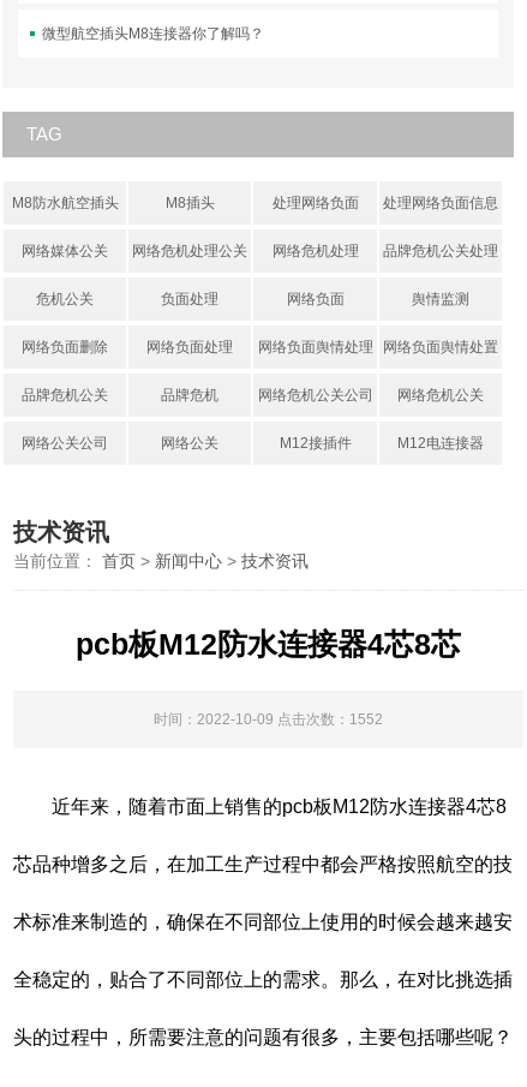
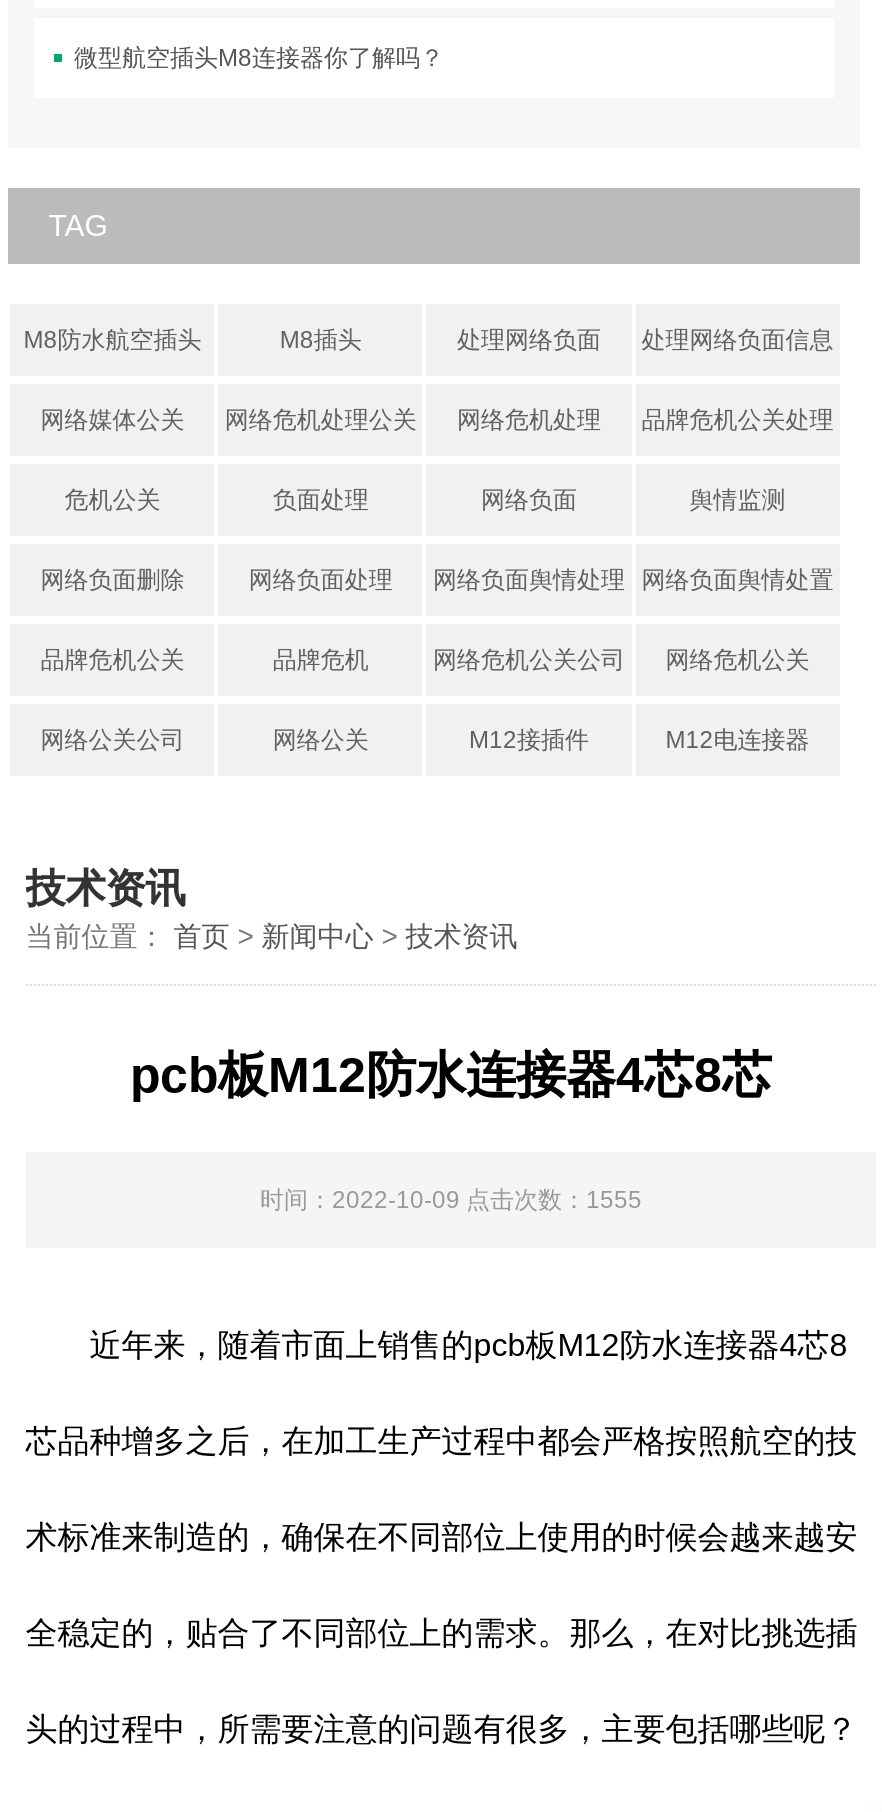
- 时间：2022-10-09 点击次数：1552
+ 时间：2022-10-09 点击次数：1555
